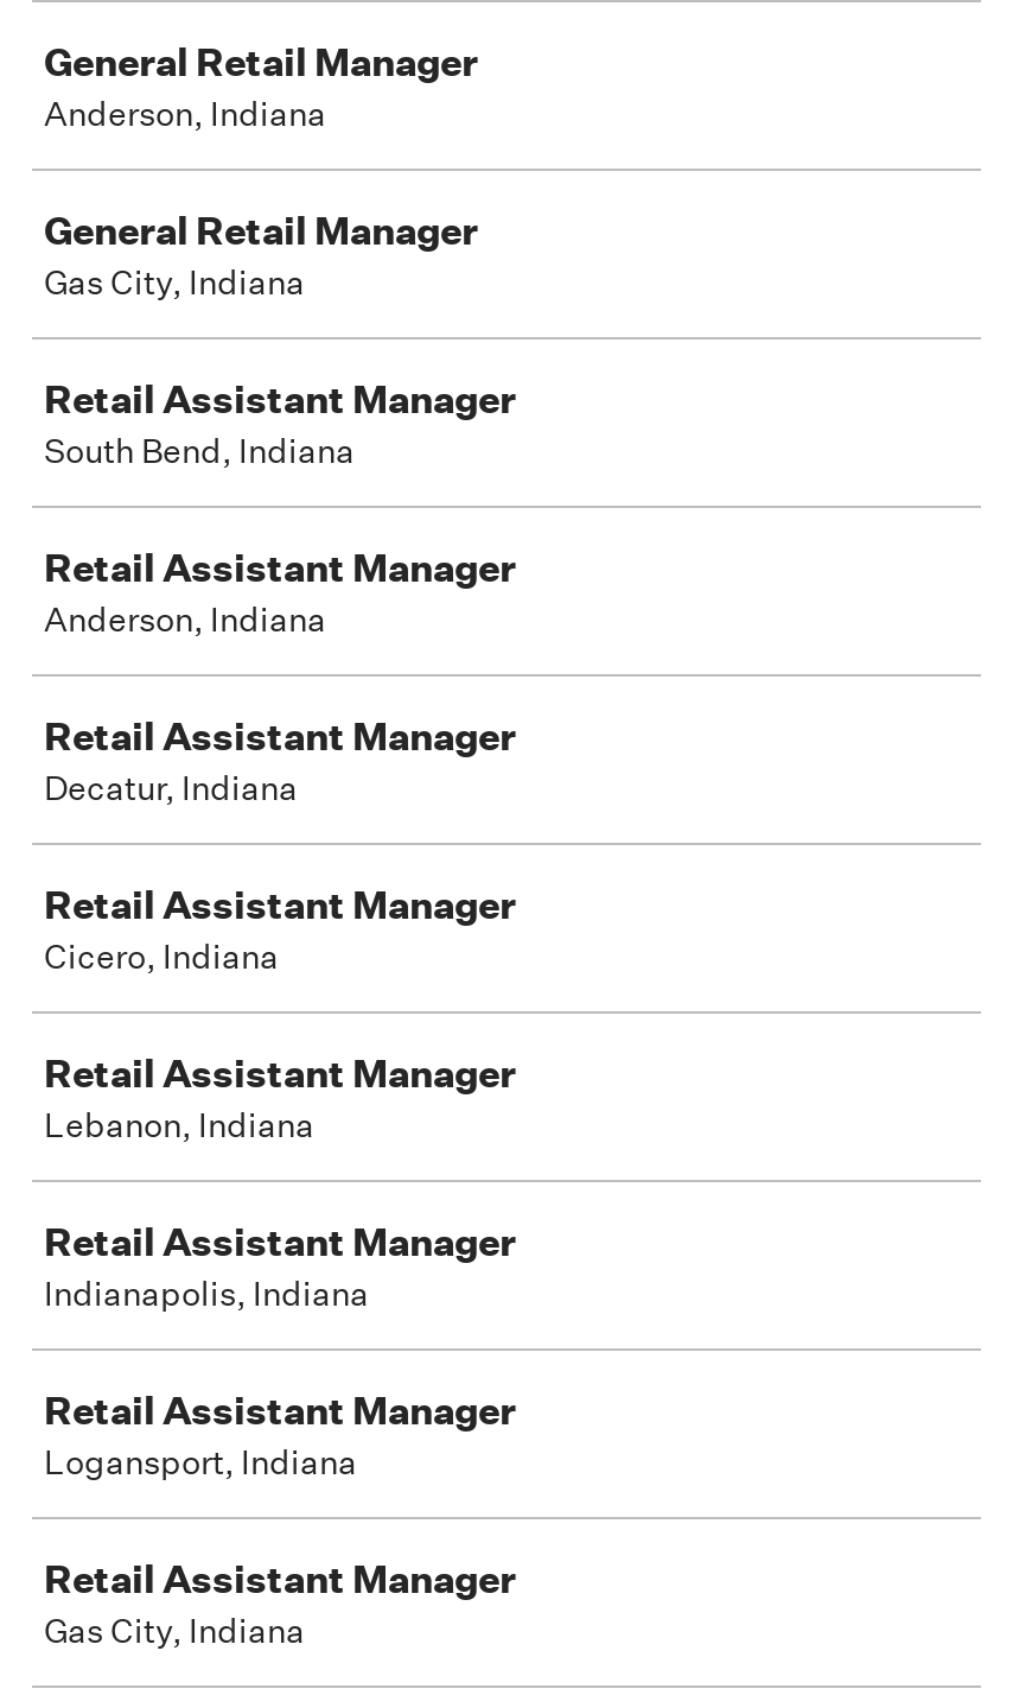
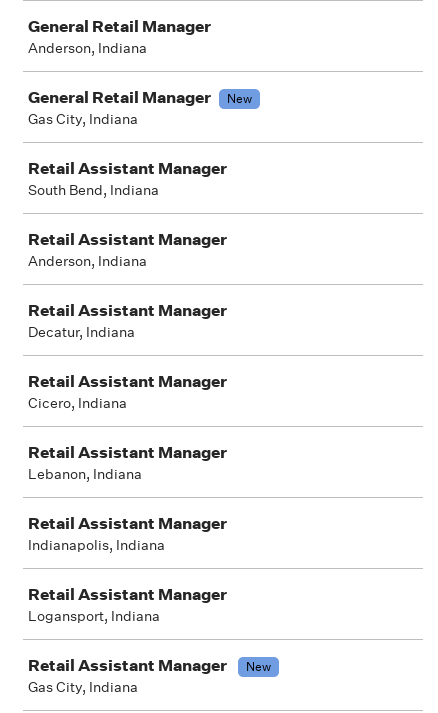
+ New

+ New
